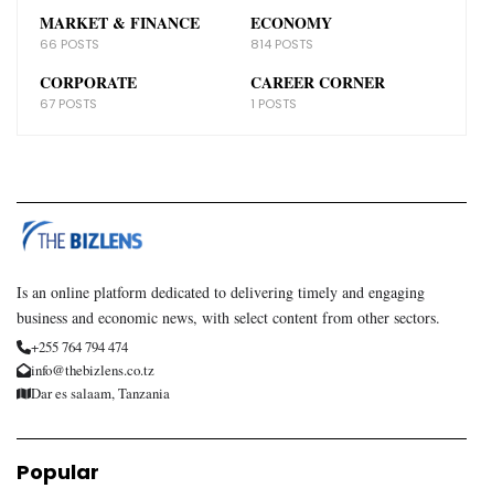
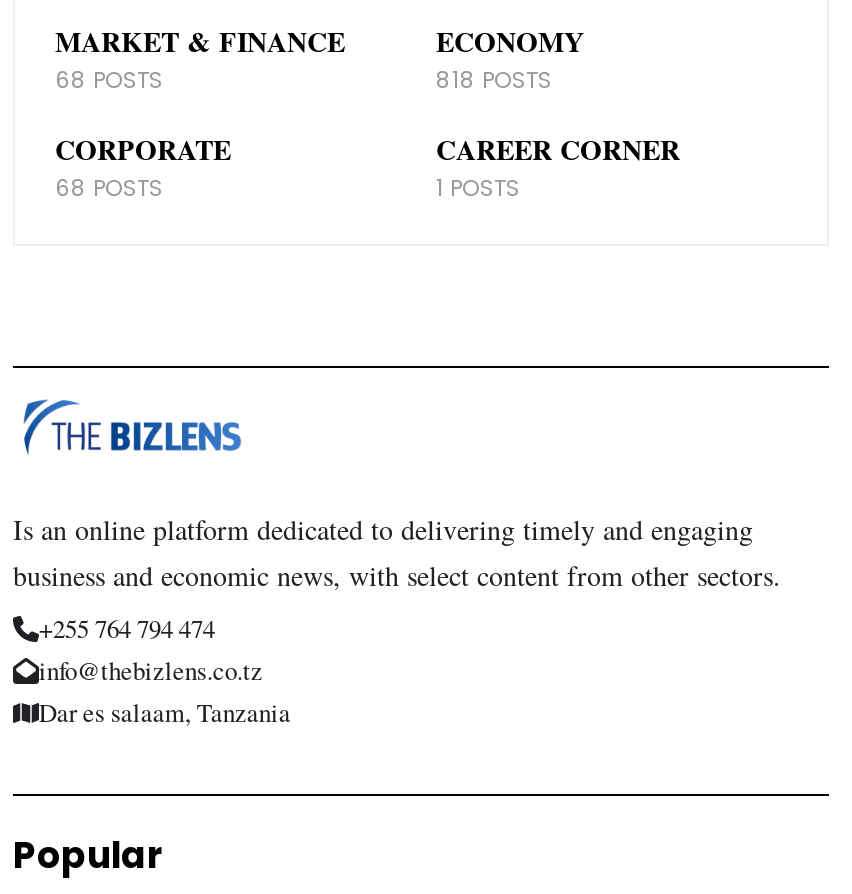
- 66 POSTS
+ 68 POSTS

- 814 POSTS
+ 818 POSTS

- 67 POSTS
+ 68 POSTS
